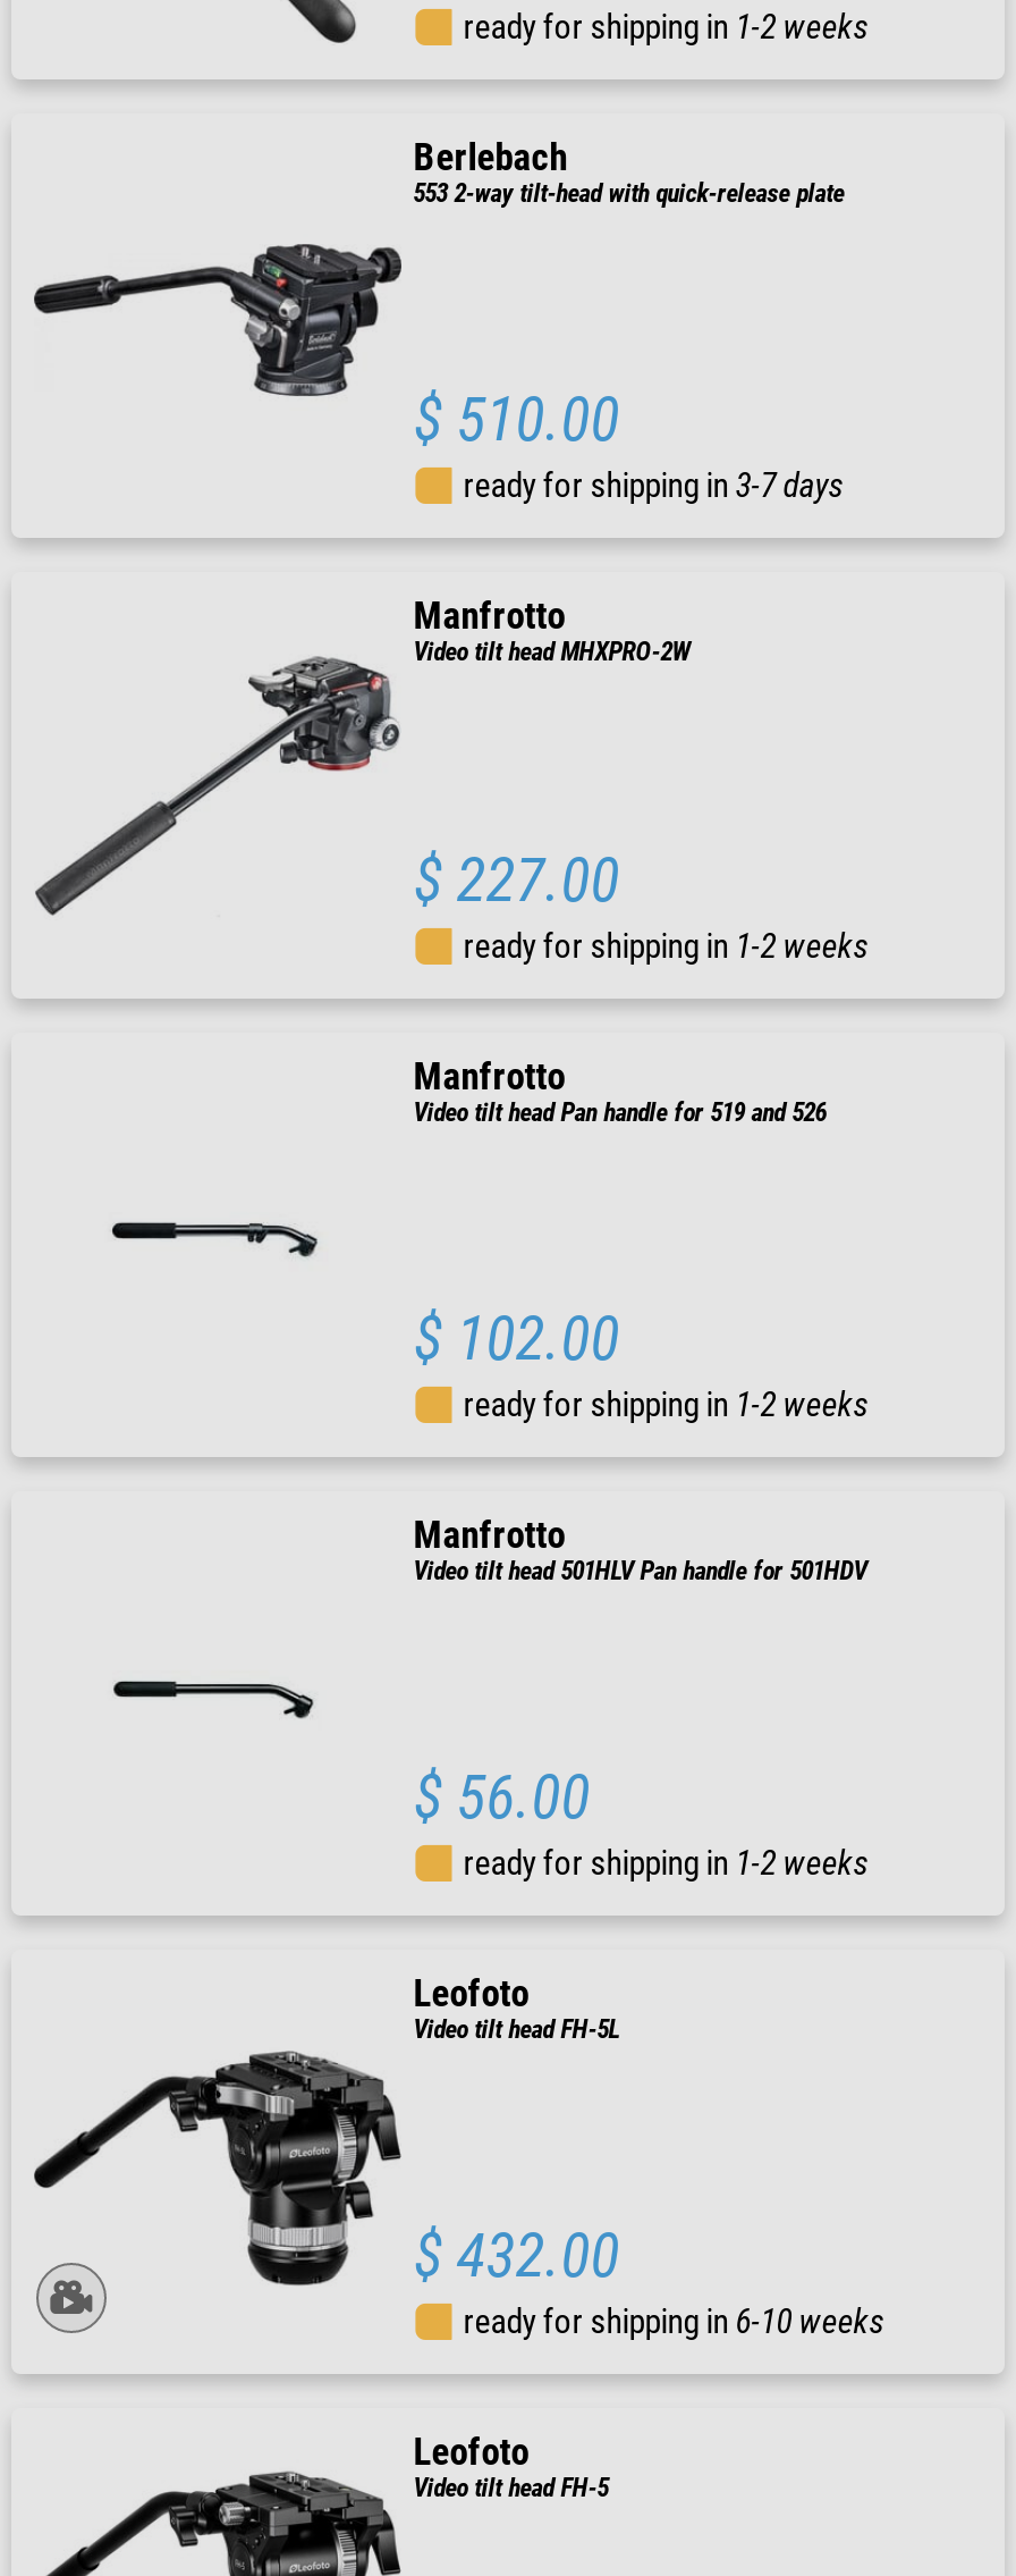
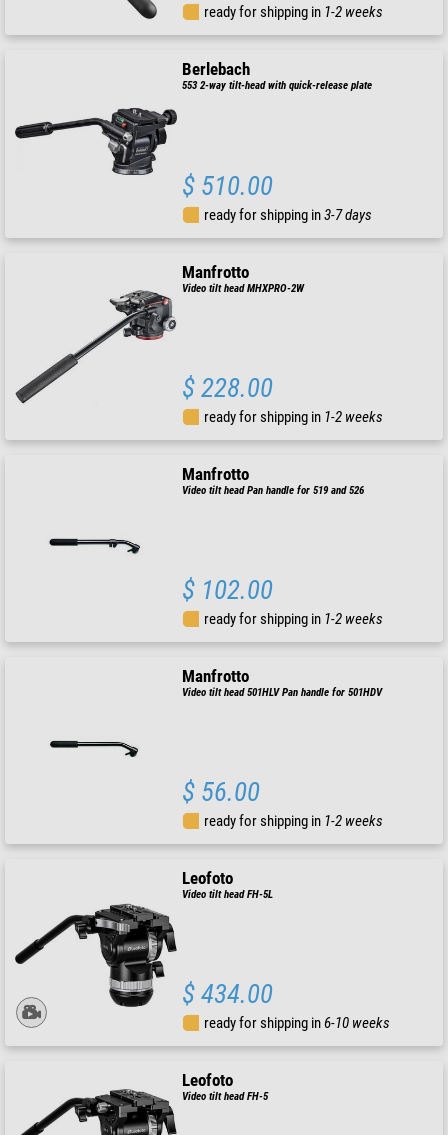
- $ 227.00
+ $ 228.00

- $ 432.00
+ $ 434.00
